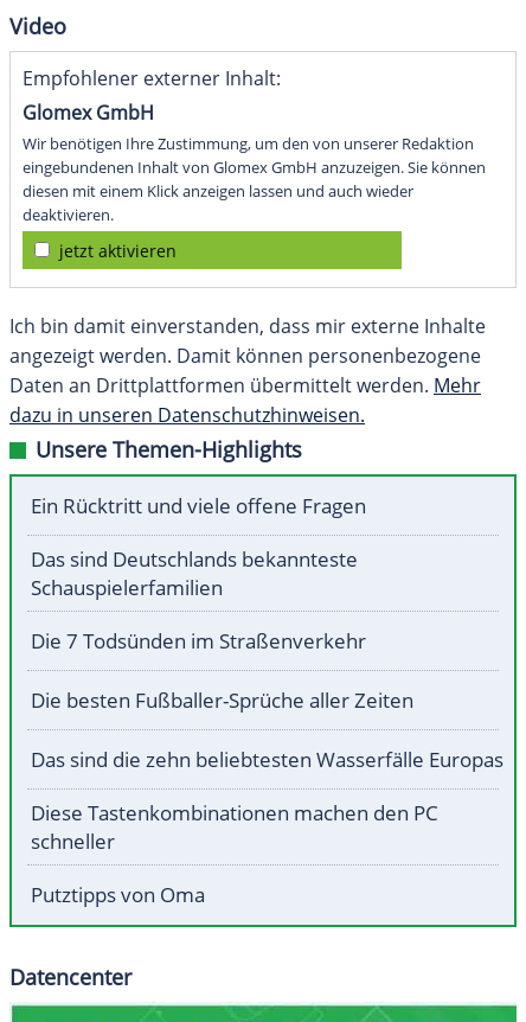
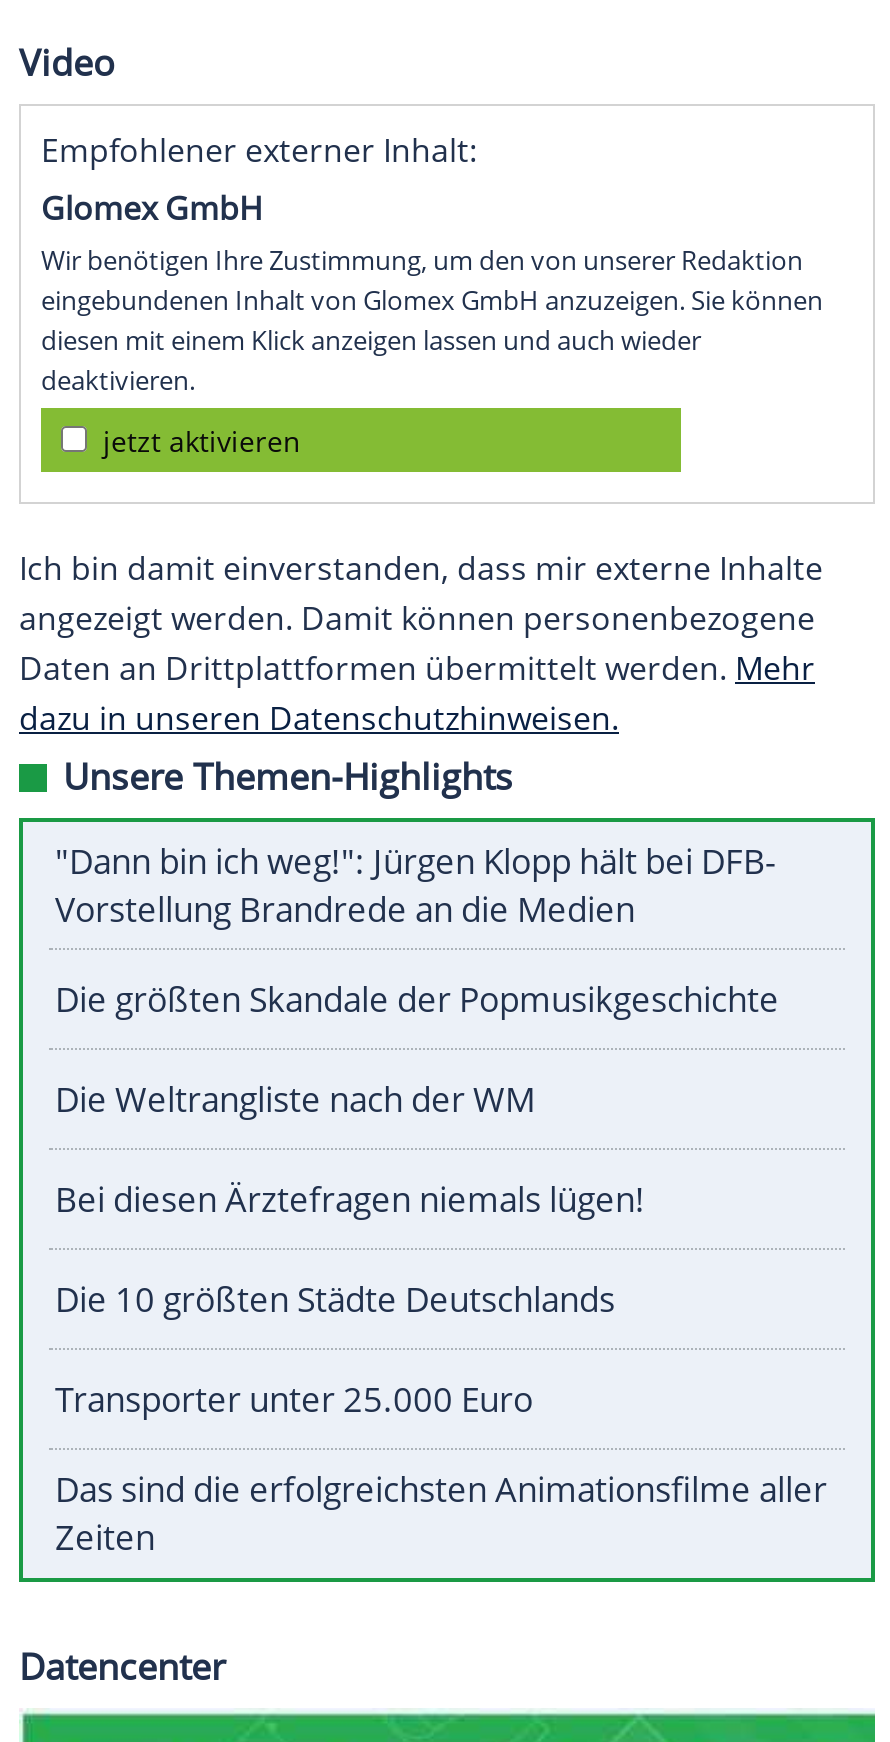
- Ein Rücktritt und viele offene Fragen
+ "Dann bin ich weg!": Jürgen Klopp hält bei DFB-
+ Vorstellung Brandrede an die Medien

- Das sind Deutschlands bekannteste
- Schauspielerfamilien
+ Die größten Skandale der Popmusikgeschichte

- Die 7 Todsünden im Straßenverkehr
+ Die Weltrangliste nach der WM

- Die besten Fußballer-Sprüche aller Zeiten
+ Bei diesen Ärztefragen niemals lügen!

- Das sind die zehn beliebtesten Wasserfälle Europas
+ Die 10 größten Städte Deutschlands

- Diese Tastenkombinationen machen den PC
- schneller
+ Transporter unter 25.000 Euro

- Putztipps von Oma
+ Das sind die erfolgreichsten Animationsfilme aller
+ Zeiten
